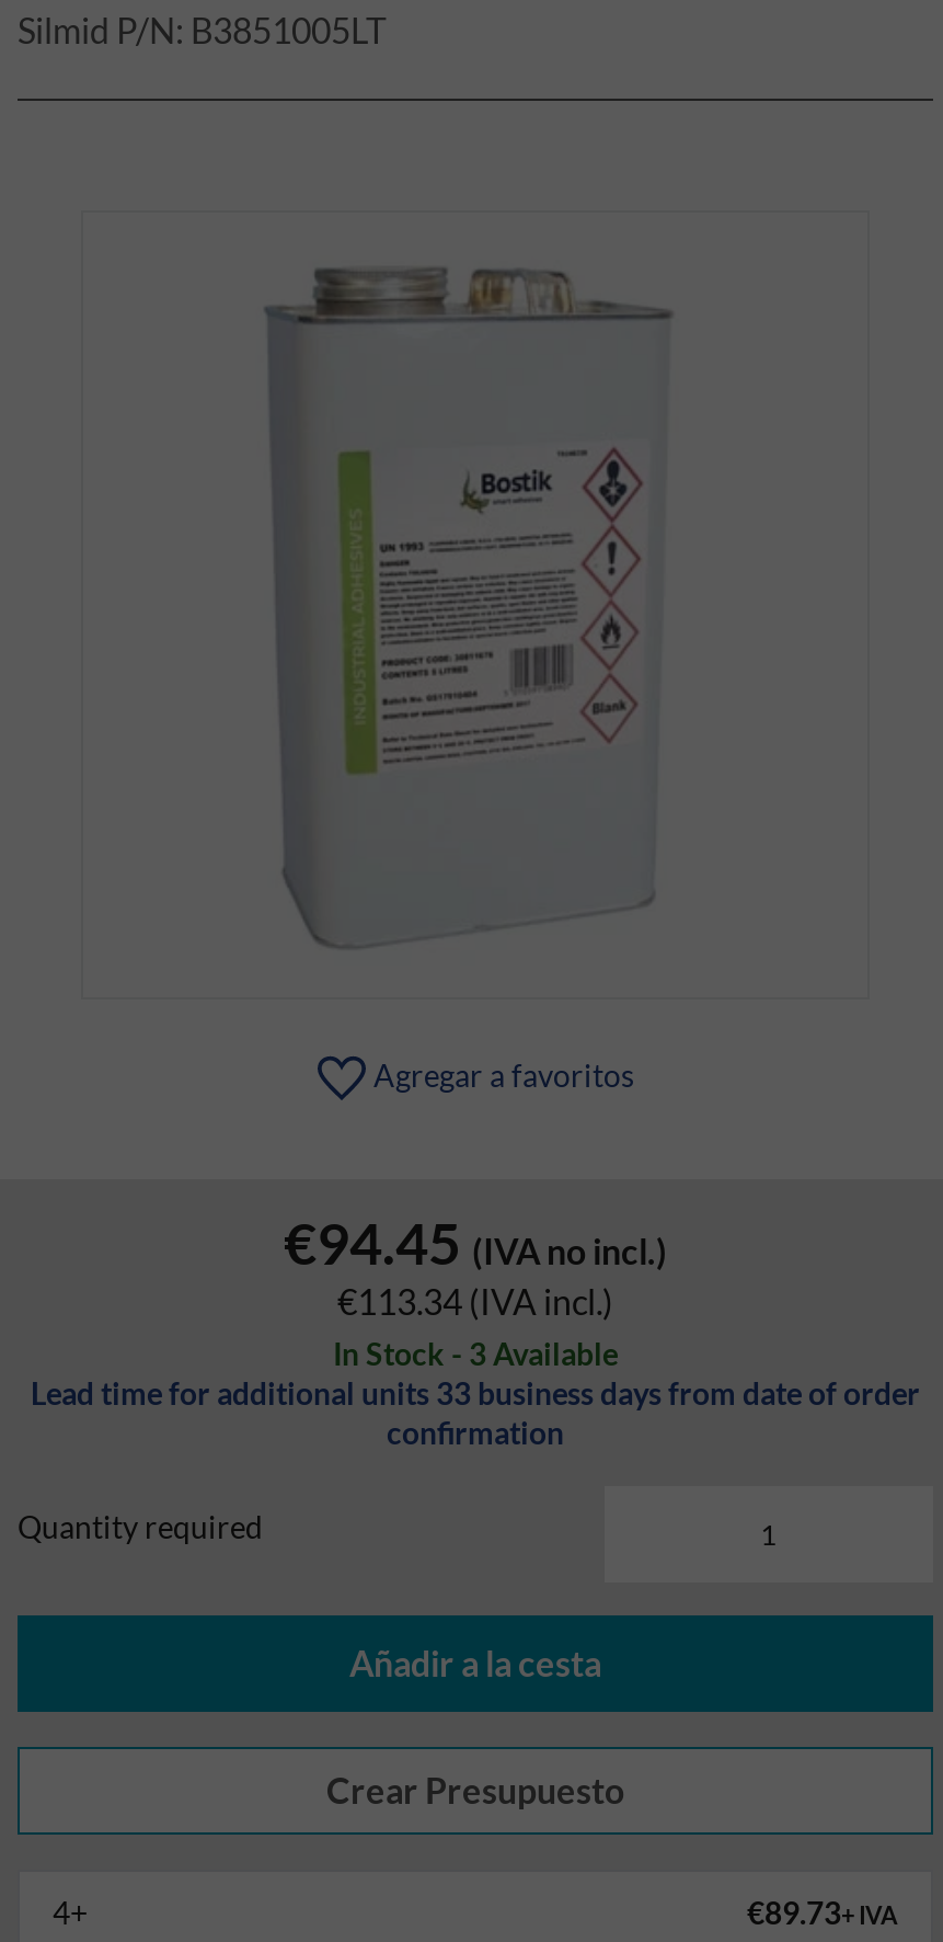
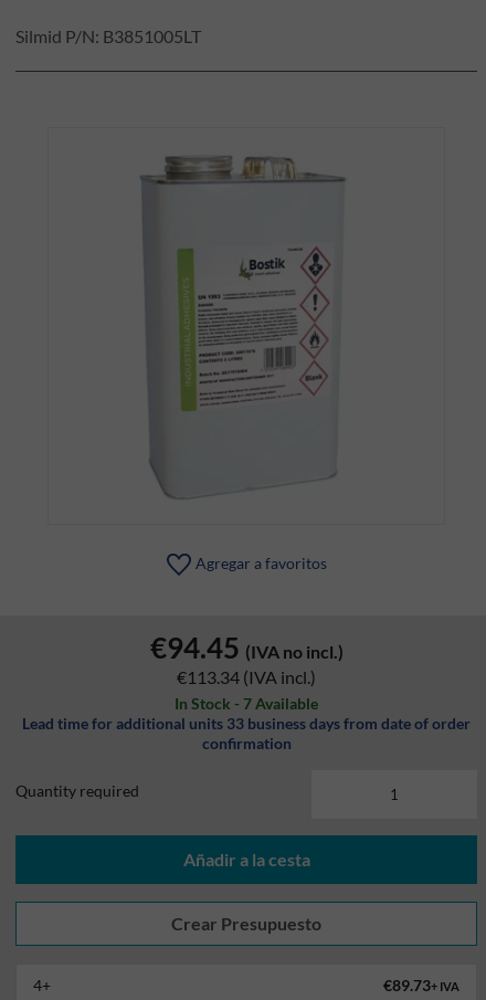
- In Stock - 3 Available
+ In Stock - 7 Available
